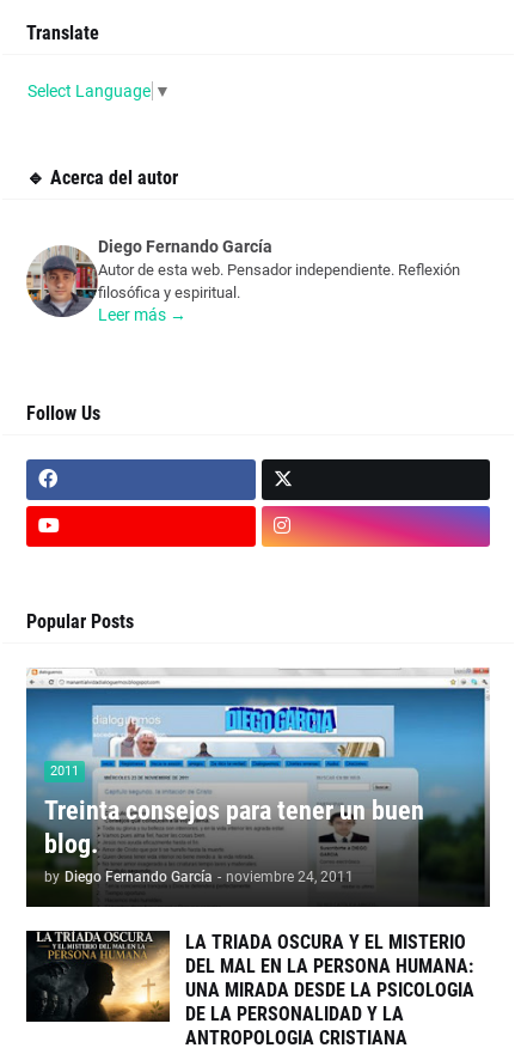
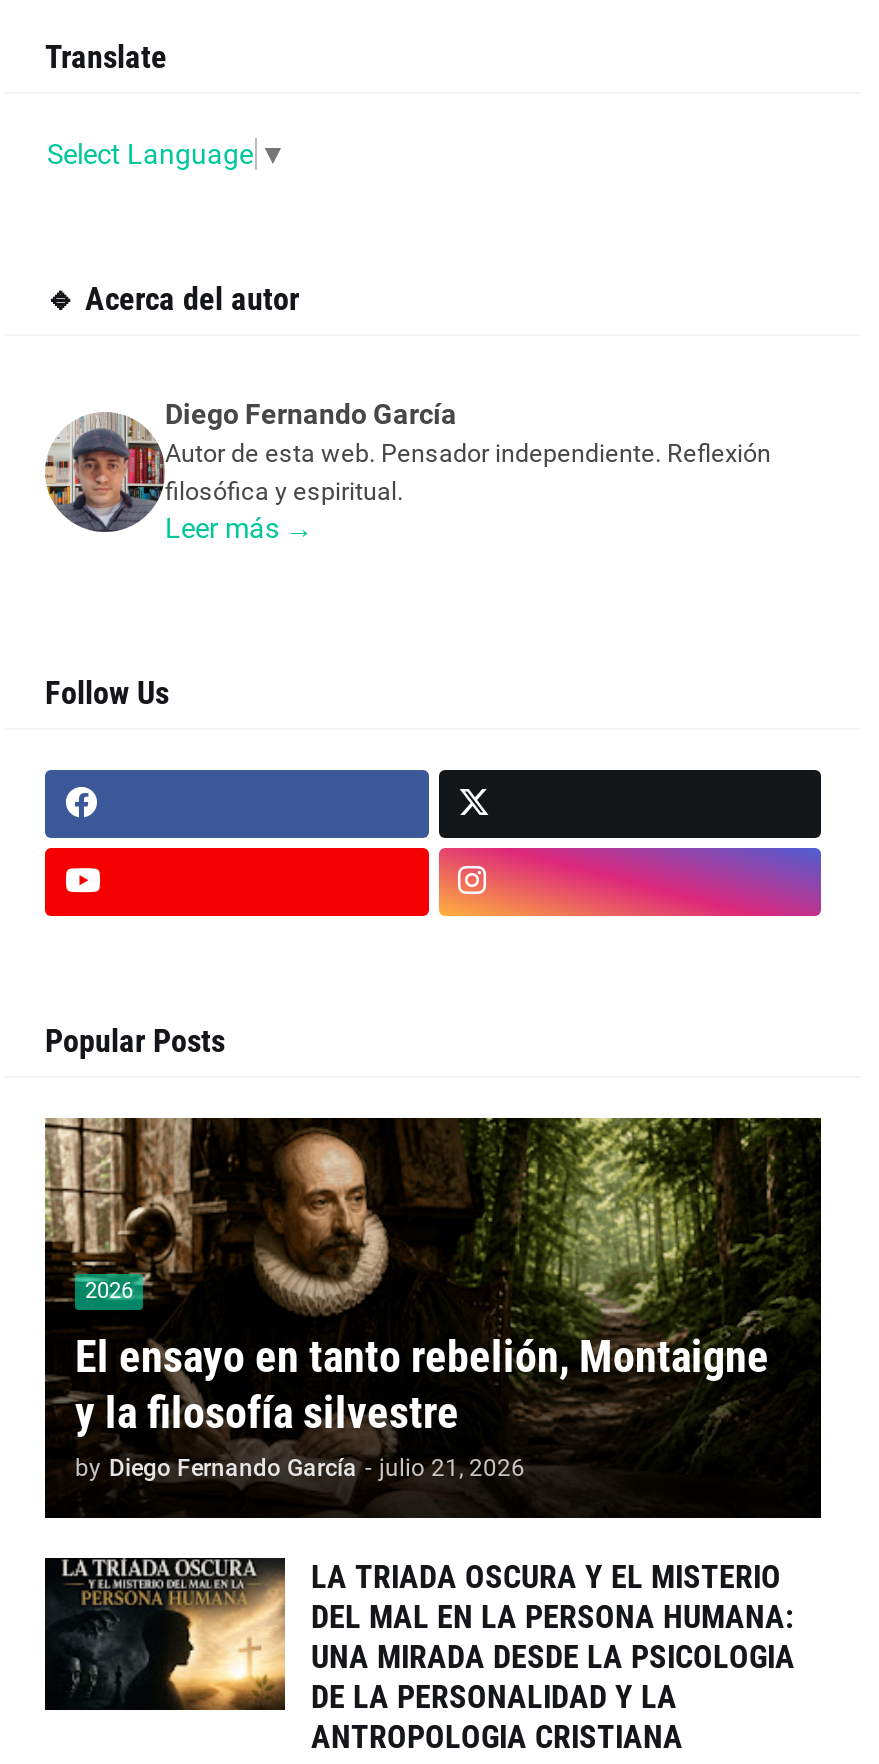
- [image]
- 2011
+ [image]
+ 2026

- Treinta consejos para tener un buen
- blog.
- by Diego Fernando García - noviembre 24, 2011
+ El ensayo en tanto rebelión, Montaigne
+ y la filosofía silvestre
+ by Diego Fernando García - julio 21, 2026
